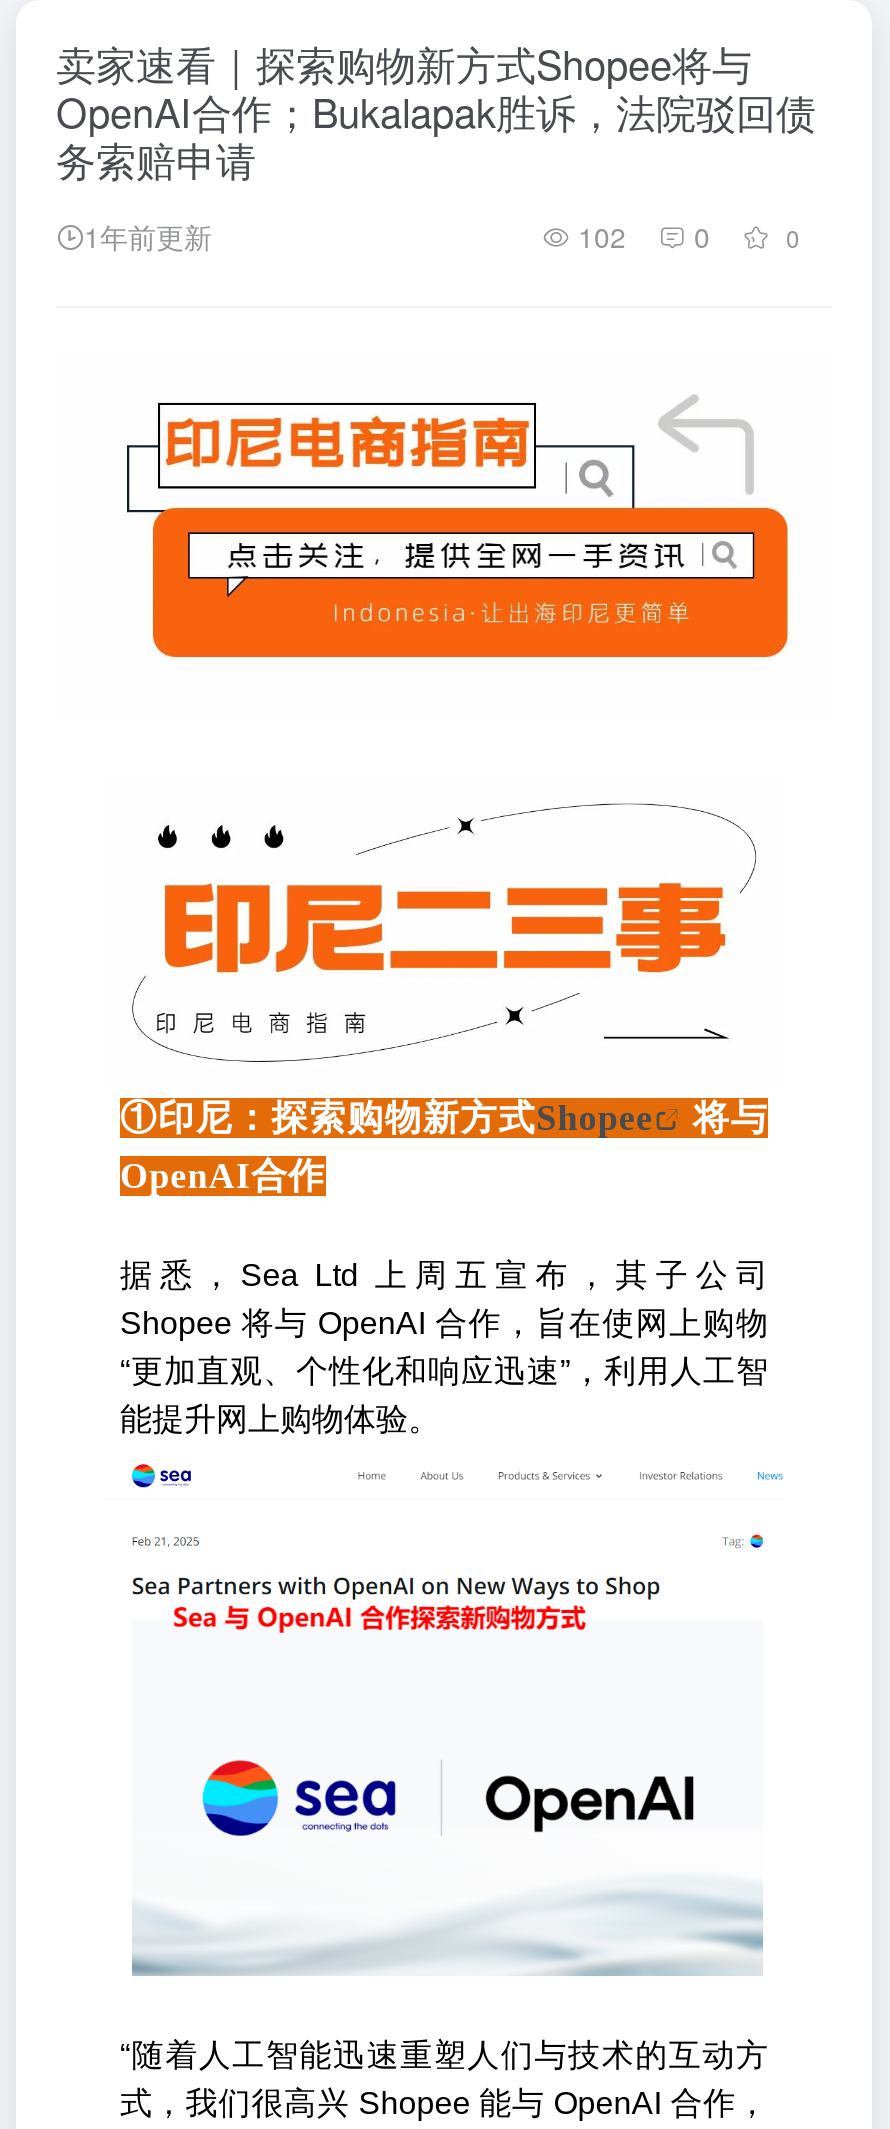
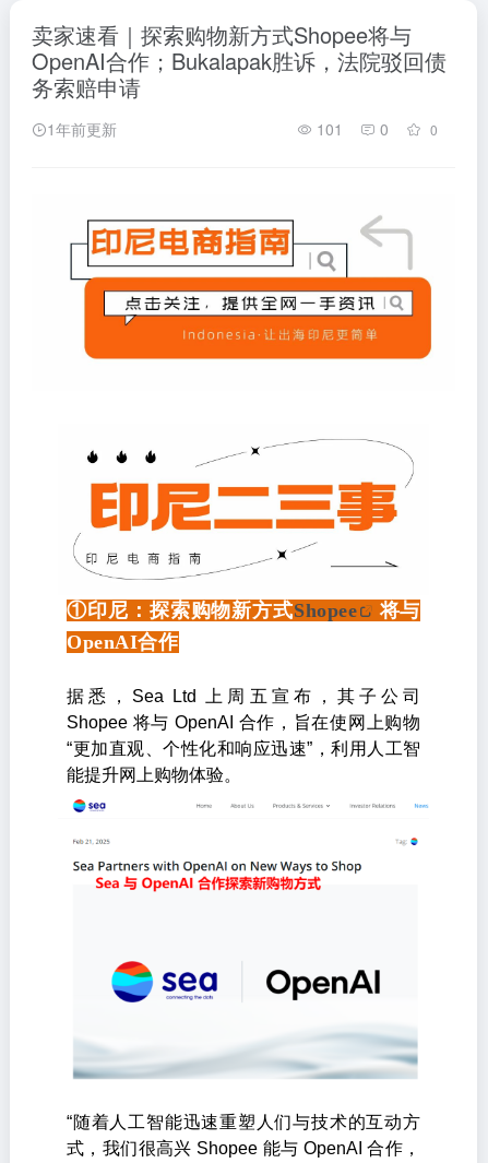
- 102 0
+ 101 0
